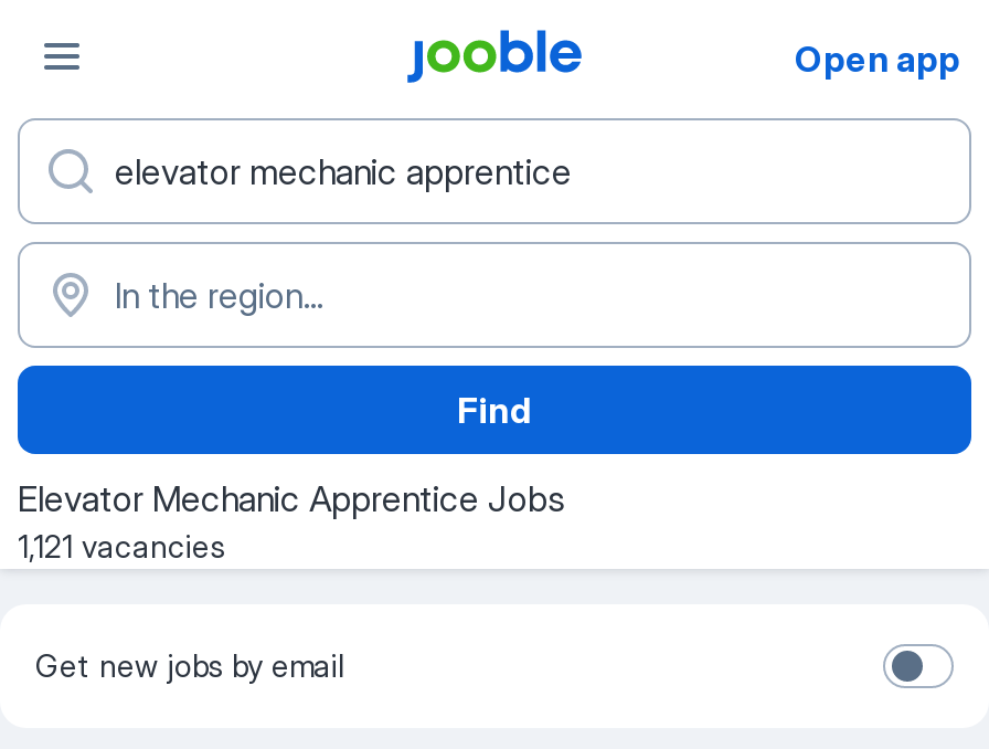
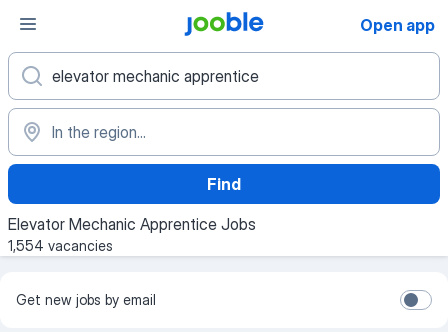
- 1,121 vacancies
+ 1,554 vacancies
